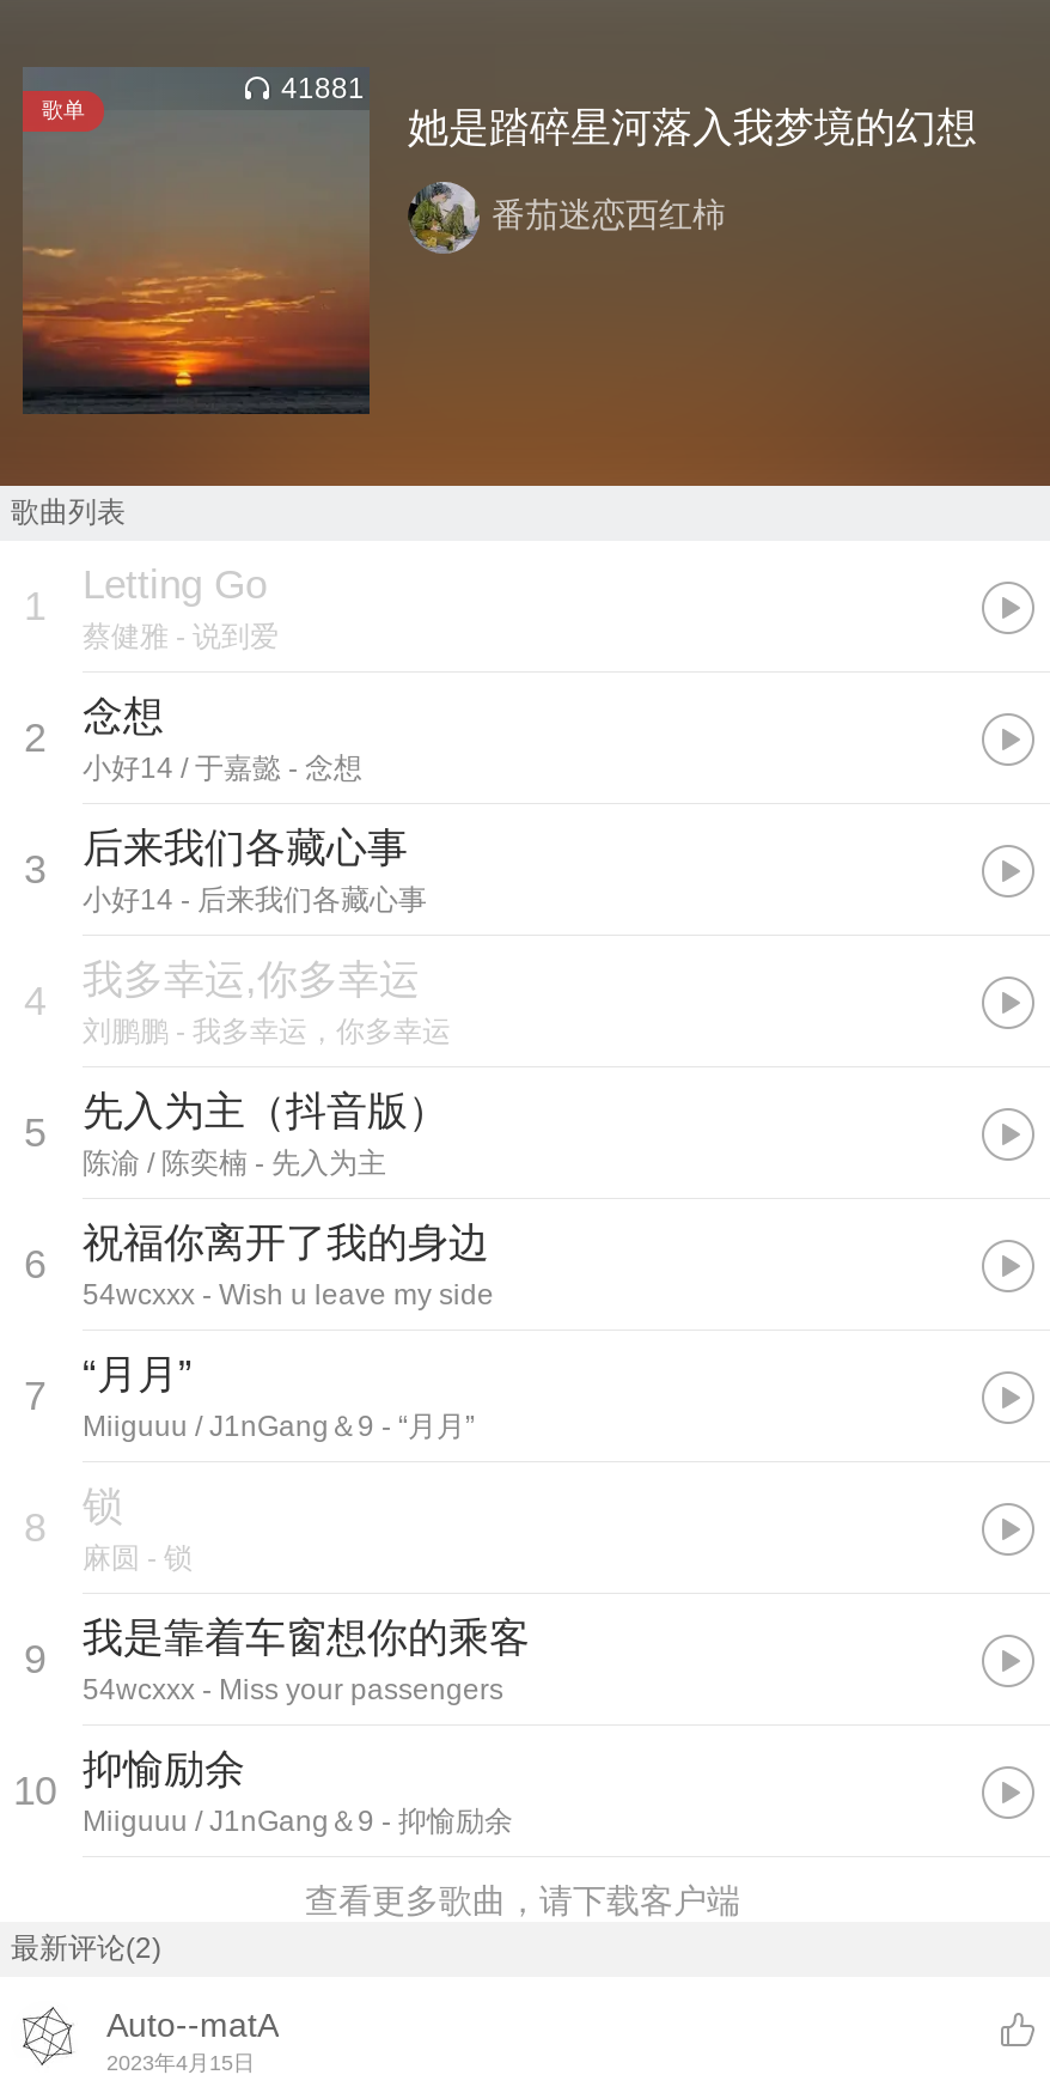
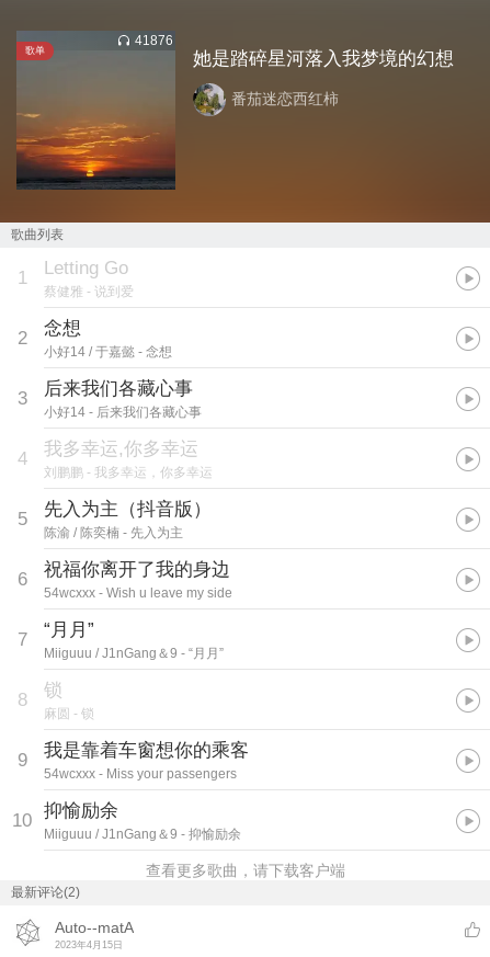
- 41881
+ 41876
